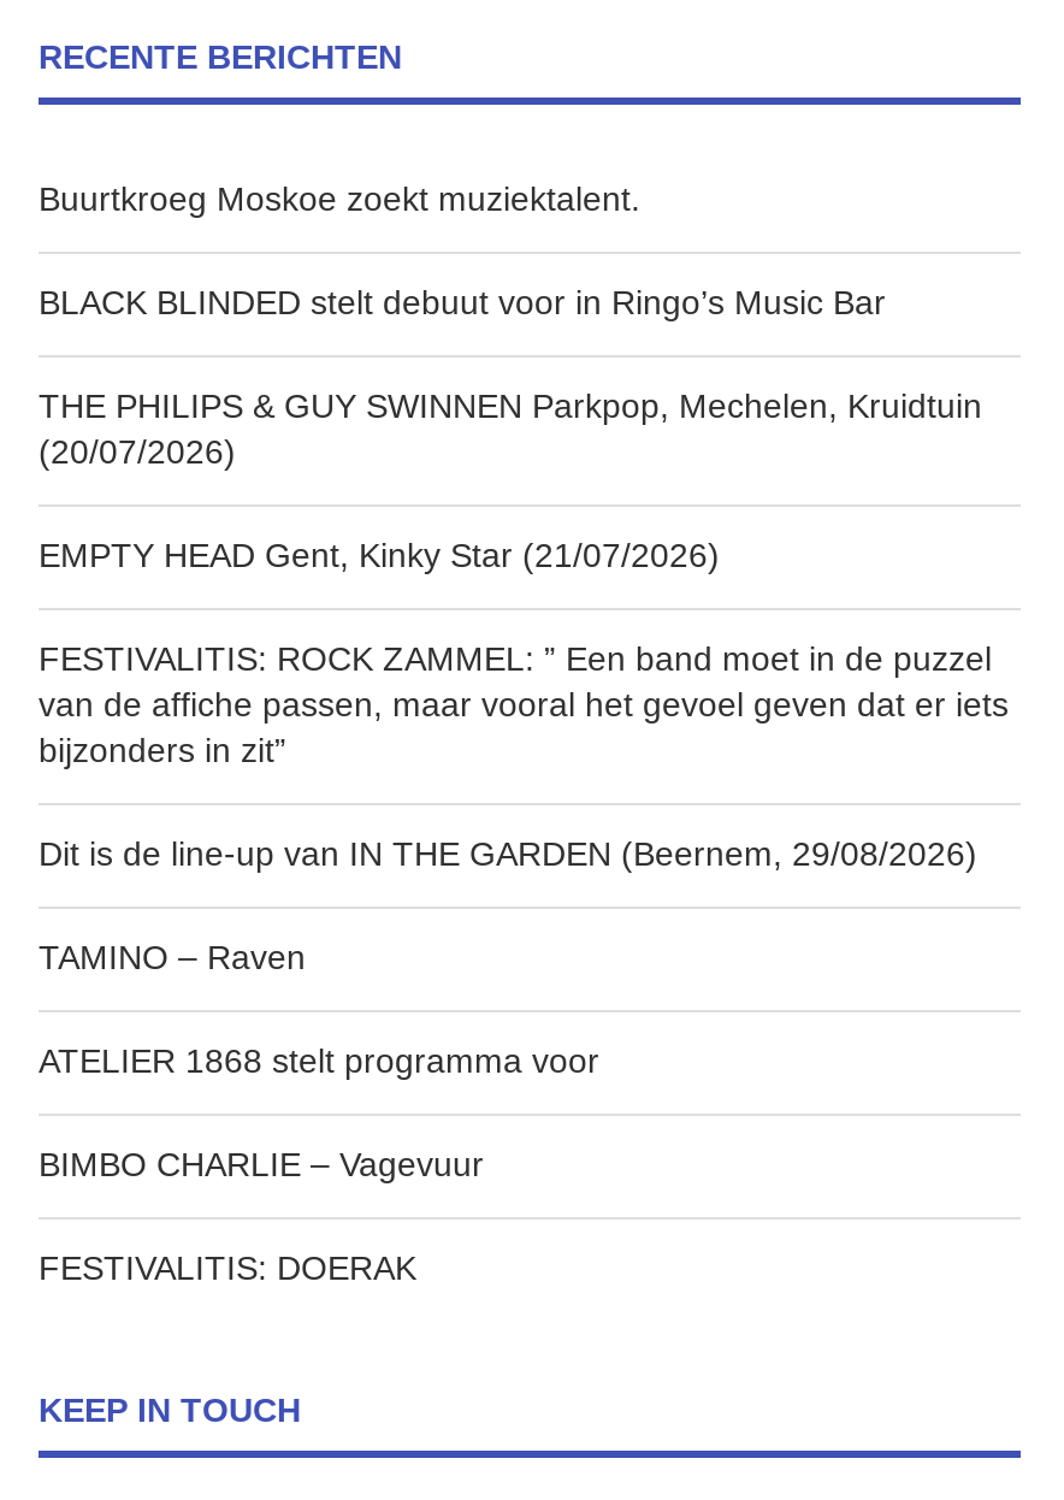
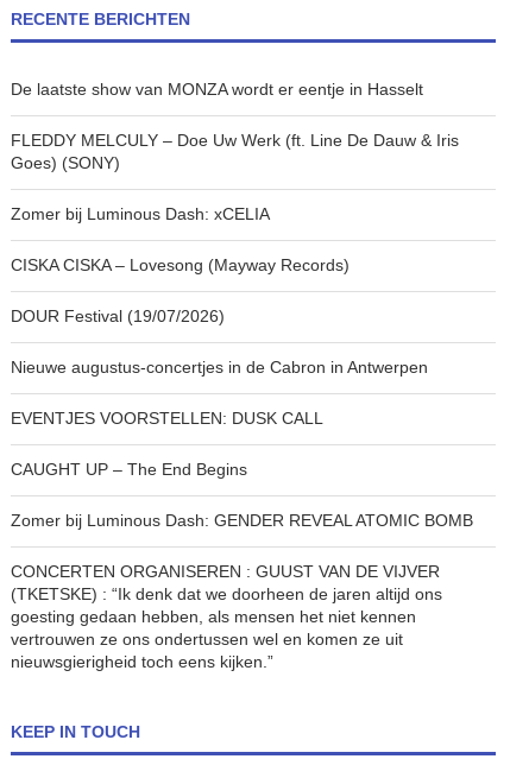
- Buurtkroeg Moskoe zoekt muziektalent.
+ De laatste show van MONZA wordt er eentje in Hasselt

- BLACK BLINDED stelt debuut voor in Ringo’s Music Bar
+ FLEDDY MELCULY – Doe Uw Werk (ft. Line De Dauw & Iris
+ Goes) (SONY)

- THE PHILIPS & GUY SWINNEN Parkpop, Mechelen, Kruidtuin
- (20/07/2026)
+ Zomer bij Luminous Dash: xCELIA

- EMPTY HEAD Gent, Kinky Star (21/07/2026)
+ CISKA CISKA – Lovesong (Mayway Records)

- FESTIVALITIS: ROCK ZAMMEL: ” Een band moet in de puzzel
- van de affiche passen, maar vooral het gevoel geven dat er iets
- bijzonders in zit”
+ DOUR Festival (19/07/2026)

- Dit is de line-up van IN THE GARDEN (Beernem, 29/08/2026)
+ Nieuwe augustus-concertjes in de Cabron in Antwerpen

- TAMINO – Raven
+ EVENTJES VOORSTELLEN: DUSK CALL

- ATELIER 1868 stelt programma voor
+ CAUGHT UP – The End Begins

- BIMBO CHARLIE – Vagevuur
+ Zomer bij Luminous Dash: GENDER REVEAL ATOMIC BOMB

- FESTIVALITIS: DOERAK
+ CONCERTEN ORGANISEREN : GUUST VAN DE VIJVER
+ (TKETSKE) : “Ik denk dat we doorheen de jaren altijd ons
+ goesting gedaan hebben, als mensen het niet kennen
+ vertrouwen ze ons ondertussen wel en komen ze uit
+ nieuwsgierigheid toch eens kijken.”
